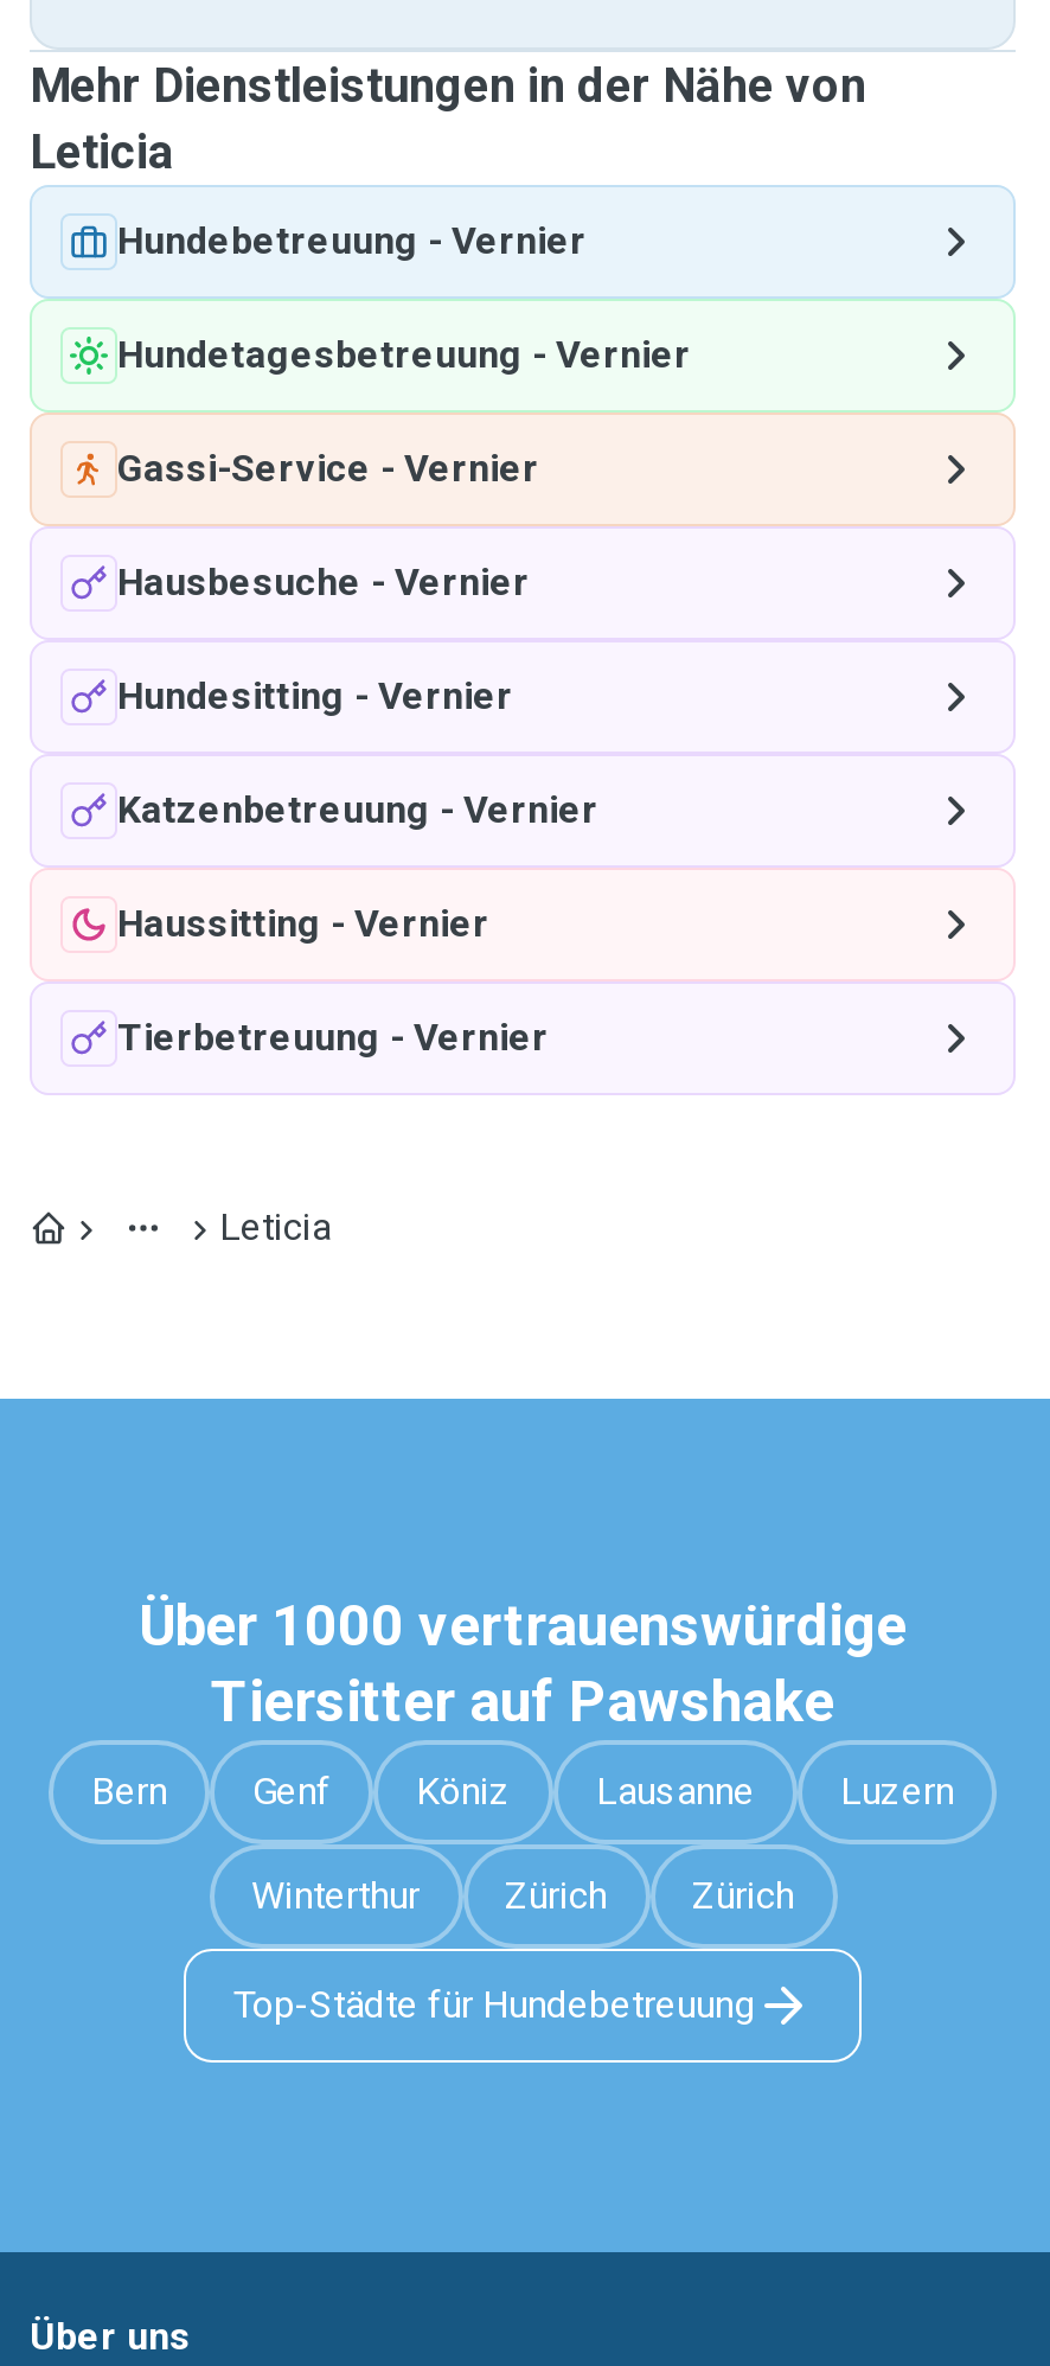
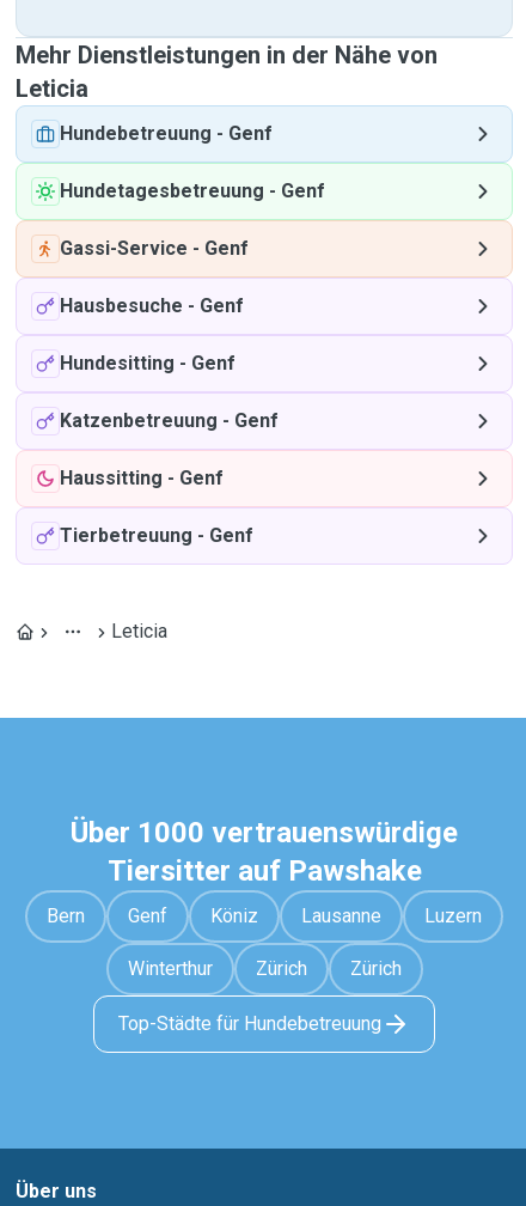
- Hundebetreuung - Vernier
+ Hundebetreuung - Genf

- Hundetagesbetreuung - Vernier
+ Hundetagesbetreuung - Genf

- Gassi-Service - Vernier
+ Gassi-Service - Genf

- Hausbesuche - Vernier
+ Hausbesuche - Genf

- Hundesitting - Vernier
+ Hundesitting - Genf

- Katzenbetreuung - Vernier
+ Katzenbetreuung - Genf

- Haussitting - Vernier
+ Haussitting - Genf

- Tierbetreuung - Vernier
+ Tierbetreuung - Genf
